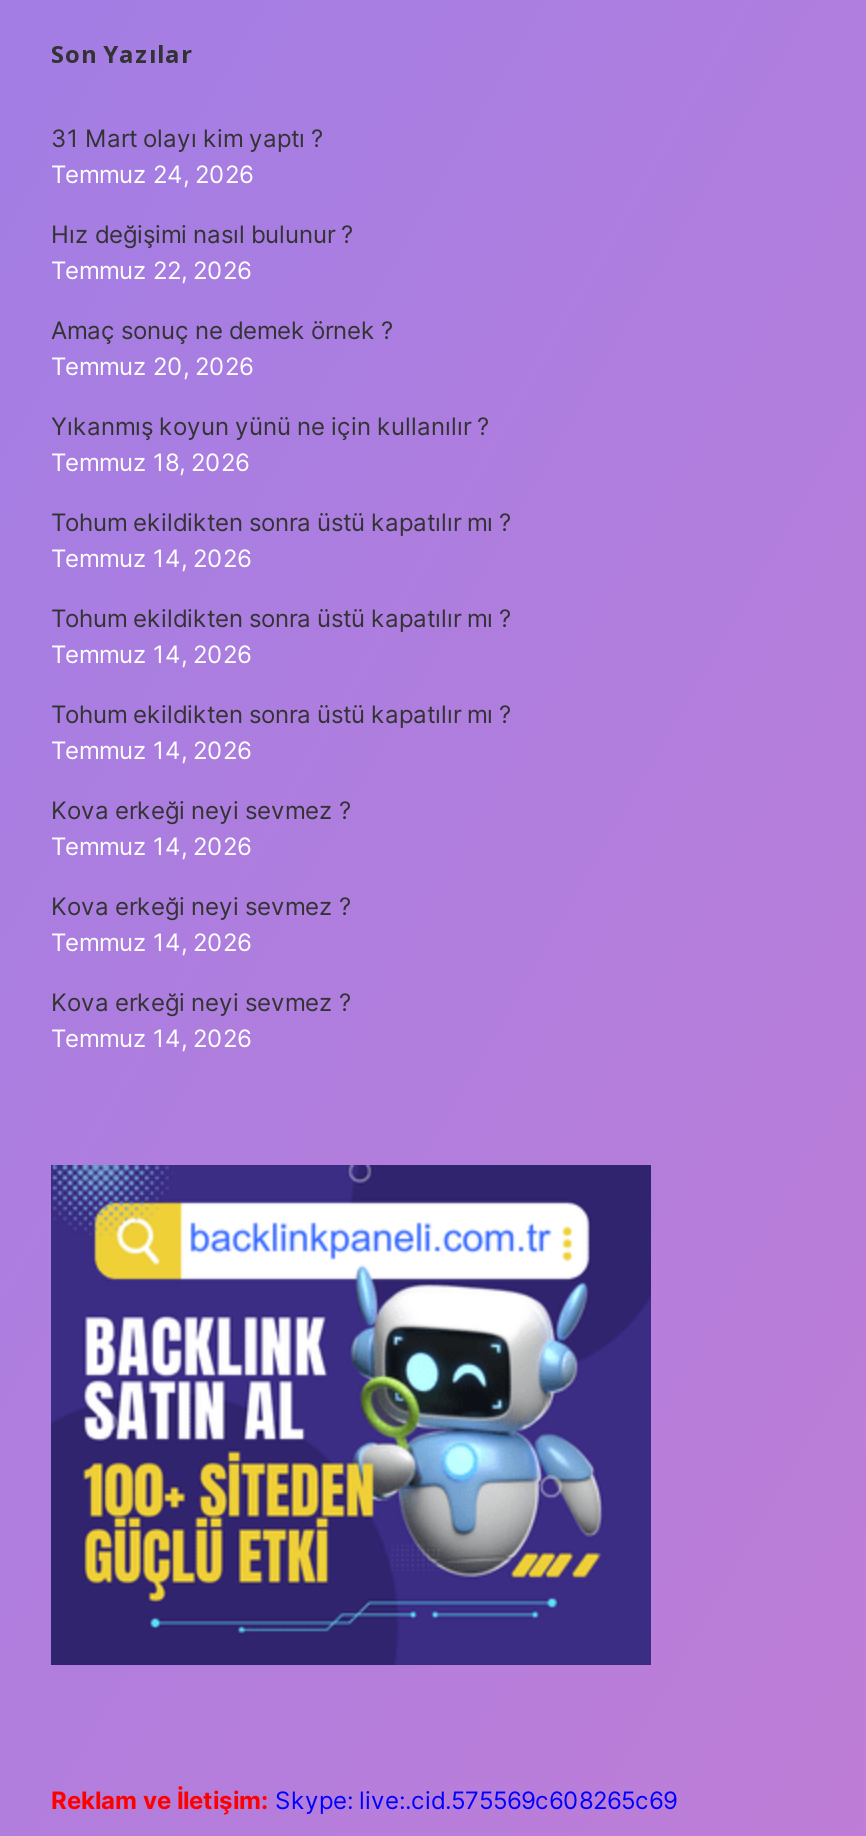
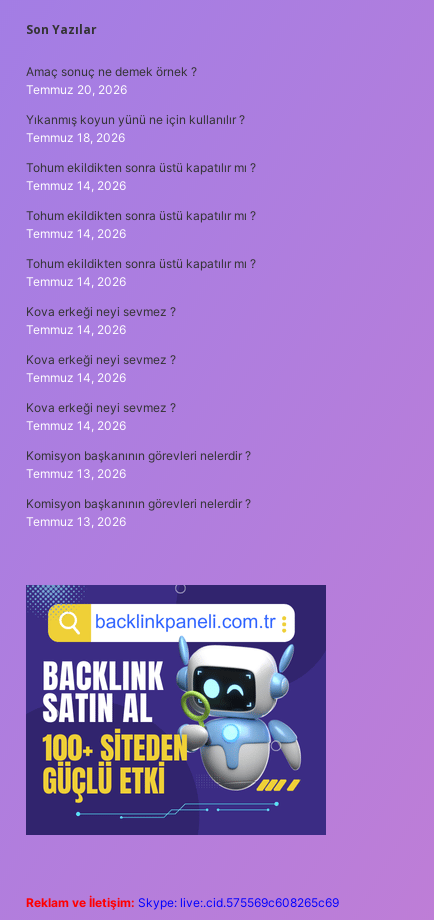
- 31 Mart olayı kim yaptı ?
- Temmuz 24, 2026
- Hız değişimi nasıl bulunur ?
- Temmuz 22, 2026

moved up: Amaç sonuç ne demek örnek ? | Temmuz 20, 2026 | Yıkanmış koyun yünü ne için kullanılır ? | ... | Kova erkeği neyi sevmez ? | Temmuz 14, 2026

+ Komisyon başkanının görevleri nelerdir ?
+ Temmuz 13, 2026
+ Komisyon başkanının görevleri nelerdir ?
+ Temmuz 13, 2026
